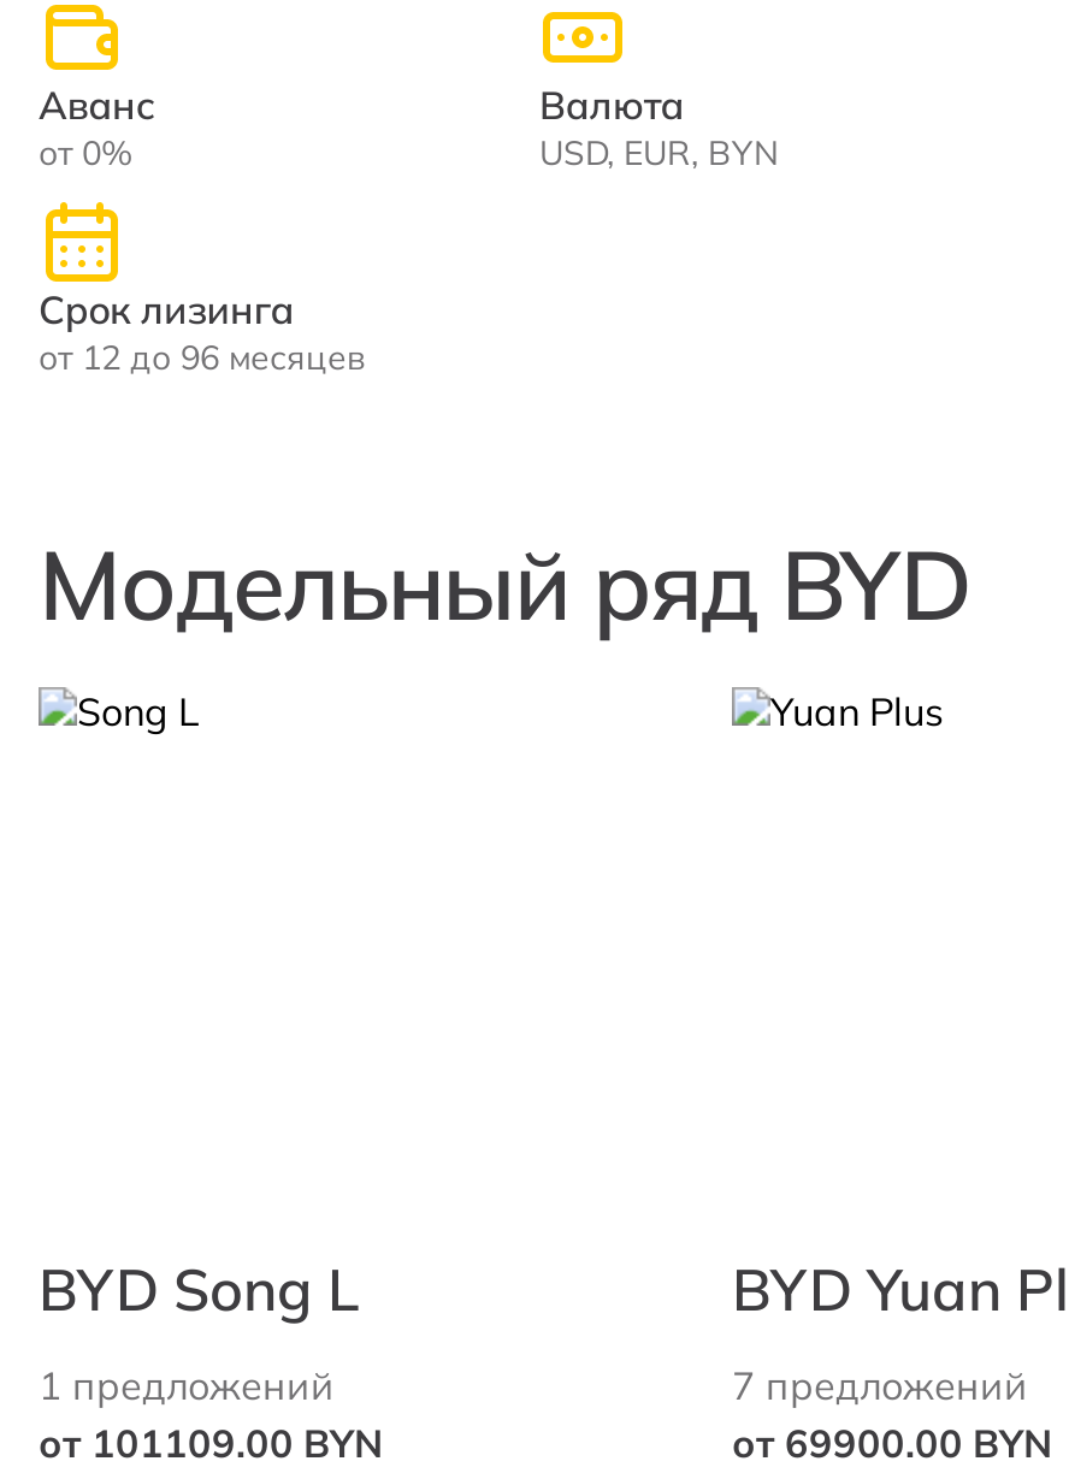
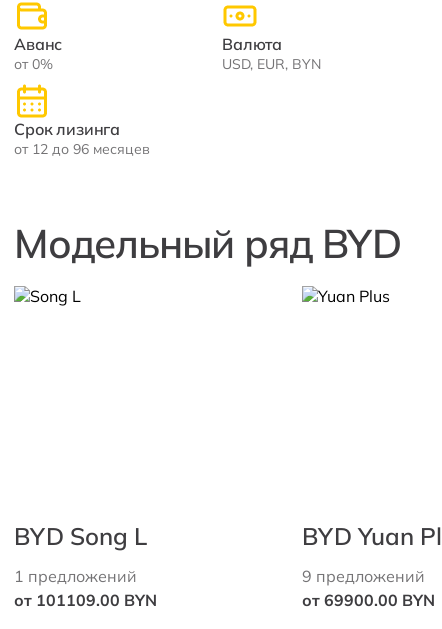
- 7 предложений
+ 9 предложений
